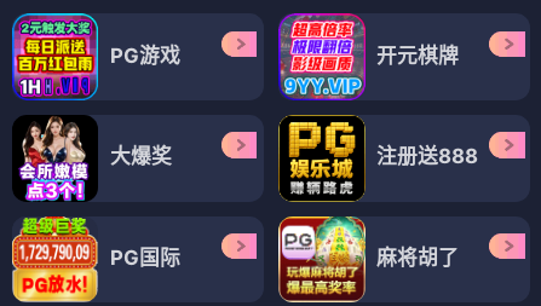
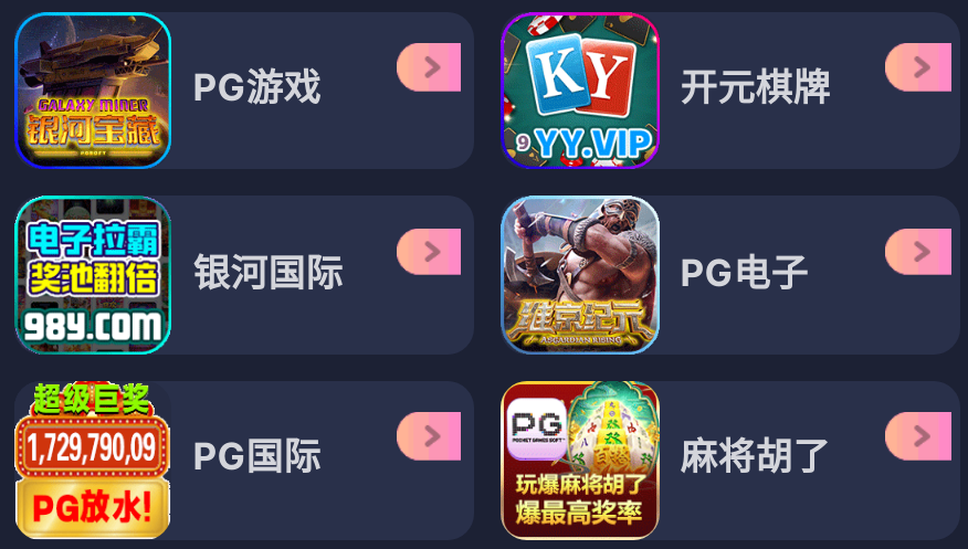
- [image]
+ [image]

- [image]
- 大爆奖
- 注册送888
+ [image]
+ 银河国际
+ PG电子

- [image]
+ [image]

- [image]
+ [image]
